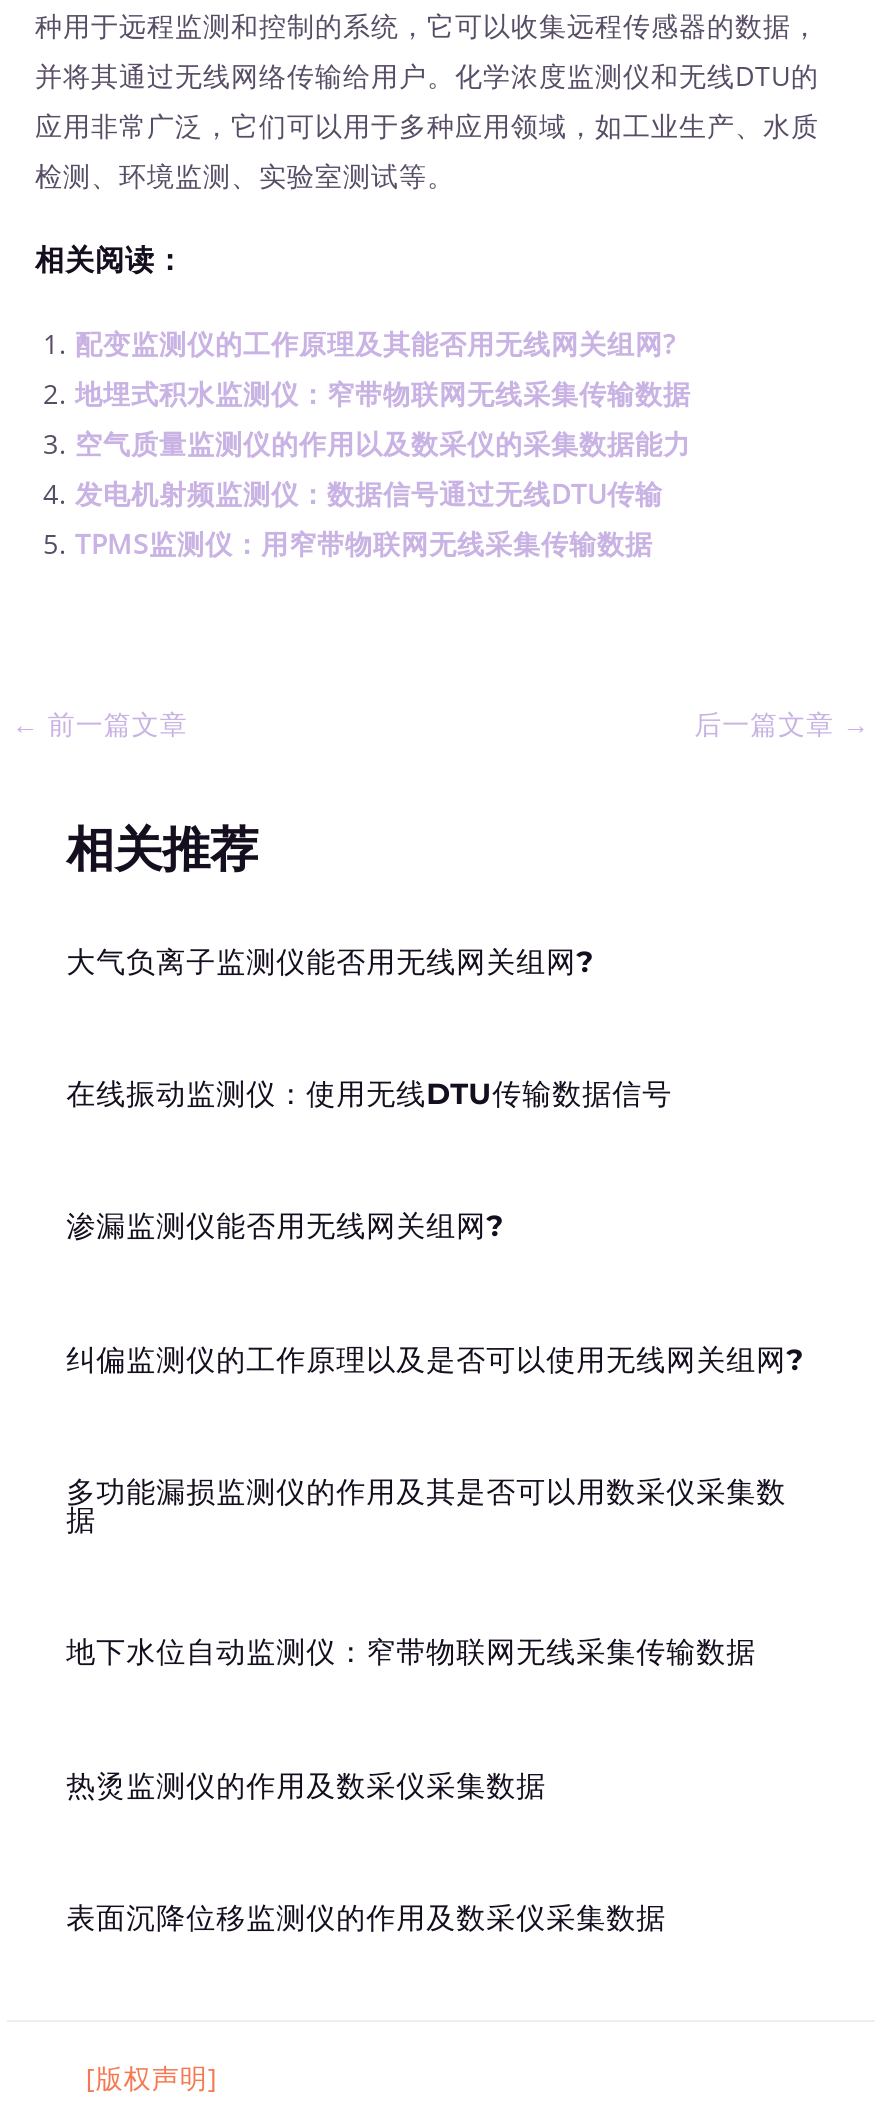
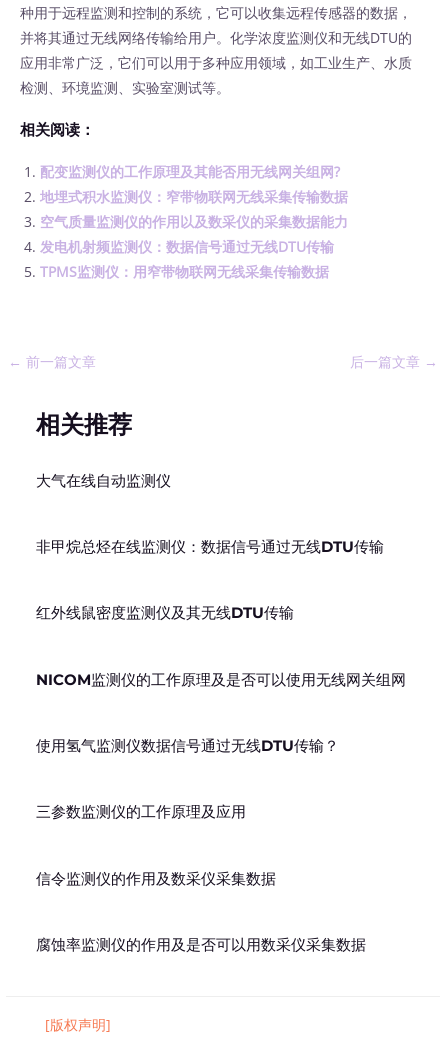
- 大气负离子监测仪能否用无线网关组网?
+ 大气在线自动监测仪

- 在线振动监测仪：使用无线DTU传输数据信号
+ 非甲烷总烃在线监测仪：数据信号通过无线DTU传输

- 渗漏监测仪能否用无线网关组网?
+ 红外线鼠密度监测仪及其无线DTU传输

- 纠偏监测仪的工作原理以及是否可以使用无线网关组网?
+ NICOM监测仪的工作原理及是否可以使用无线网关组网

- 多功能漏损监测仪的作用及其是否可以用数采仪采集数
- 据
+ 使用氢气监测仪数据信号通过无线DTU传输？

- 地下水位自动监测仪：窄带物联网无线采集传输数据
+ 三参数监测仪的工作原理及应用

- 热烫监测仪的作用及数采仪采集数据
+ 信令监测仪的作用及数采仪采集数据

- 表面沉降位移监测仪的作用及数采仪采集数据
+ 腐蚀率监测仪的作用及是否可以用数采仪采集数据
